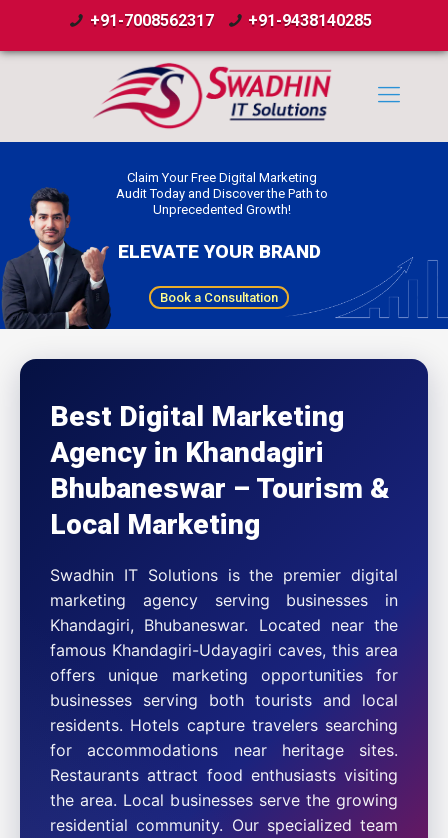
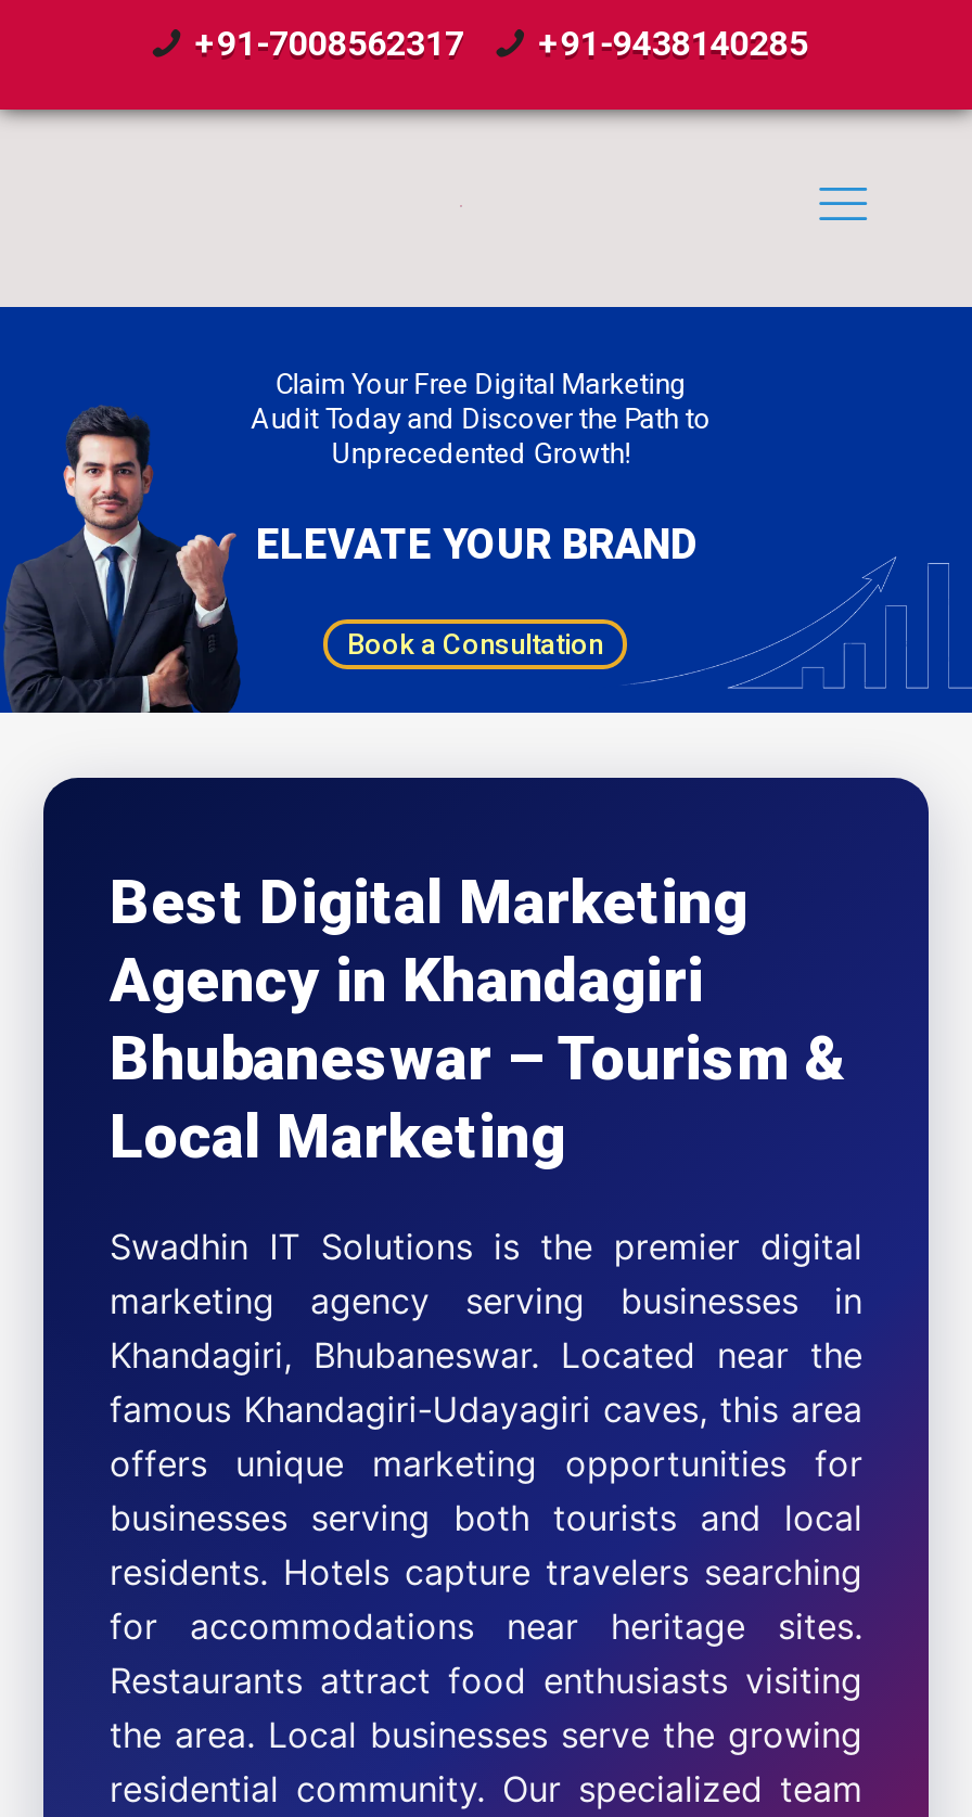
- [image]
